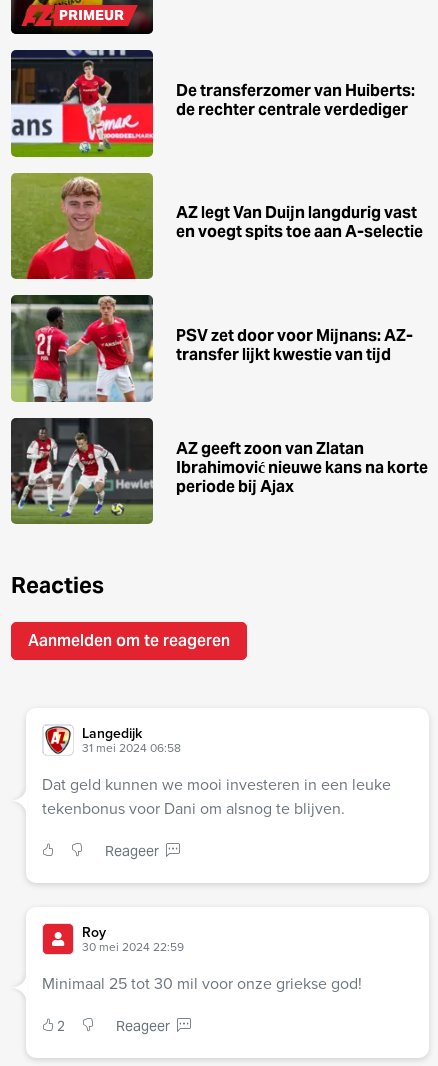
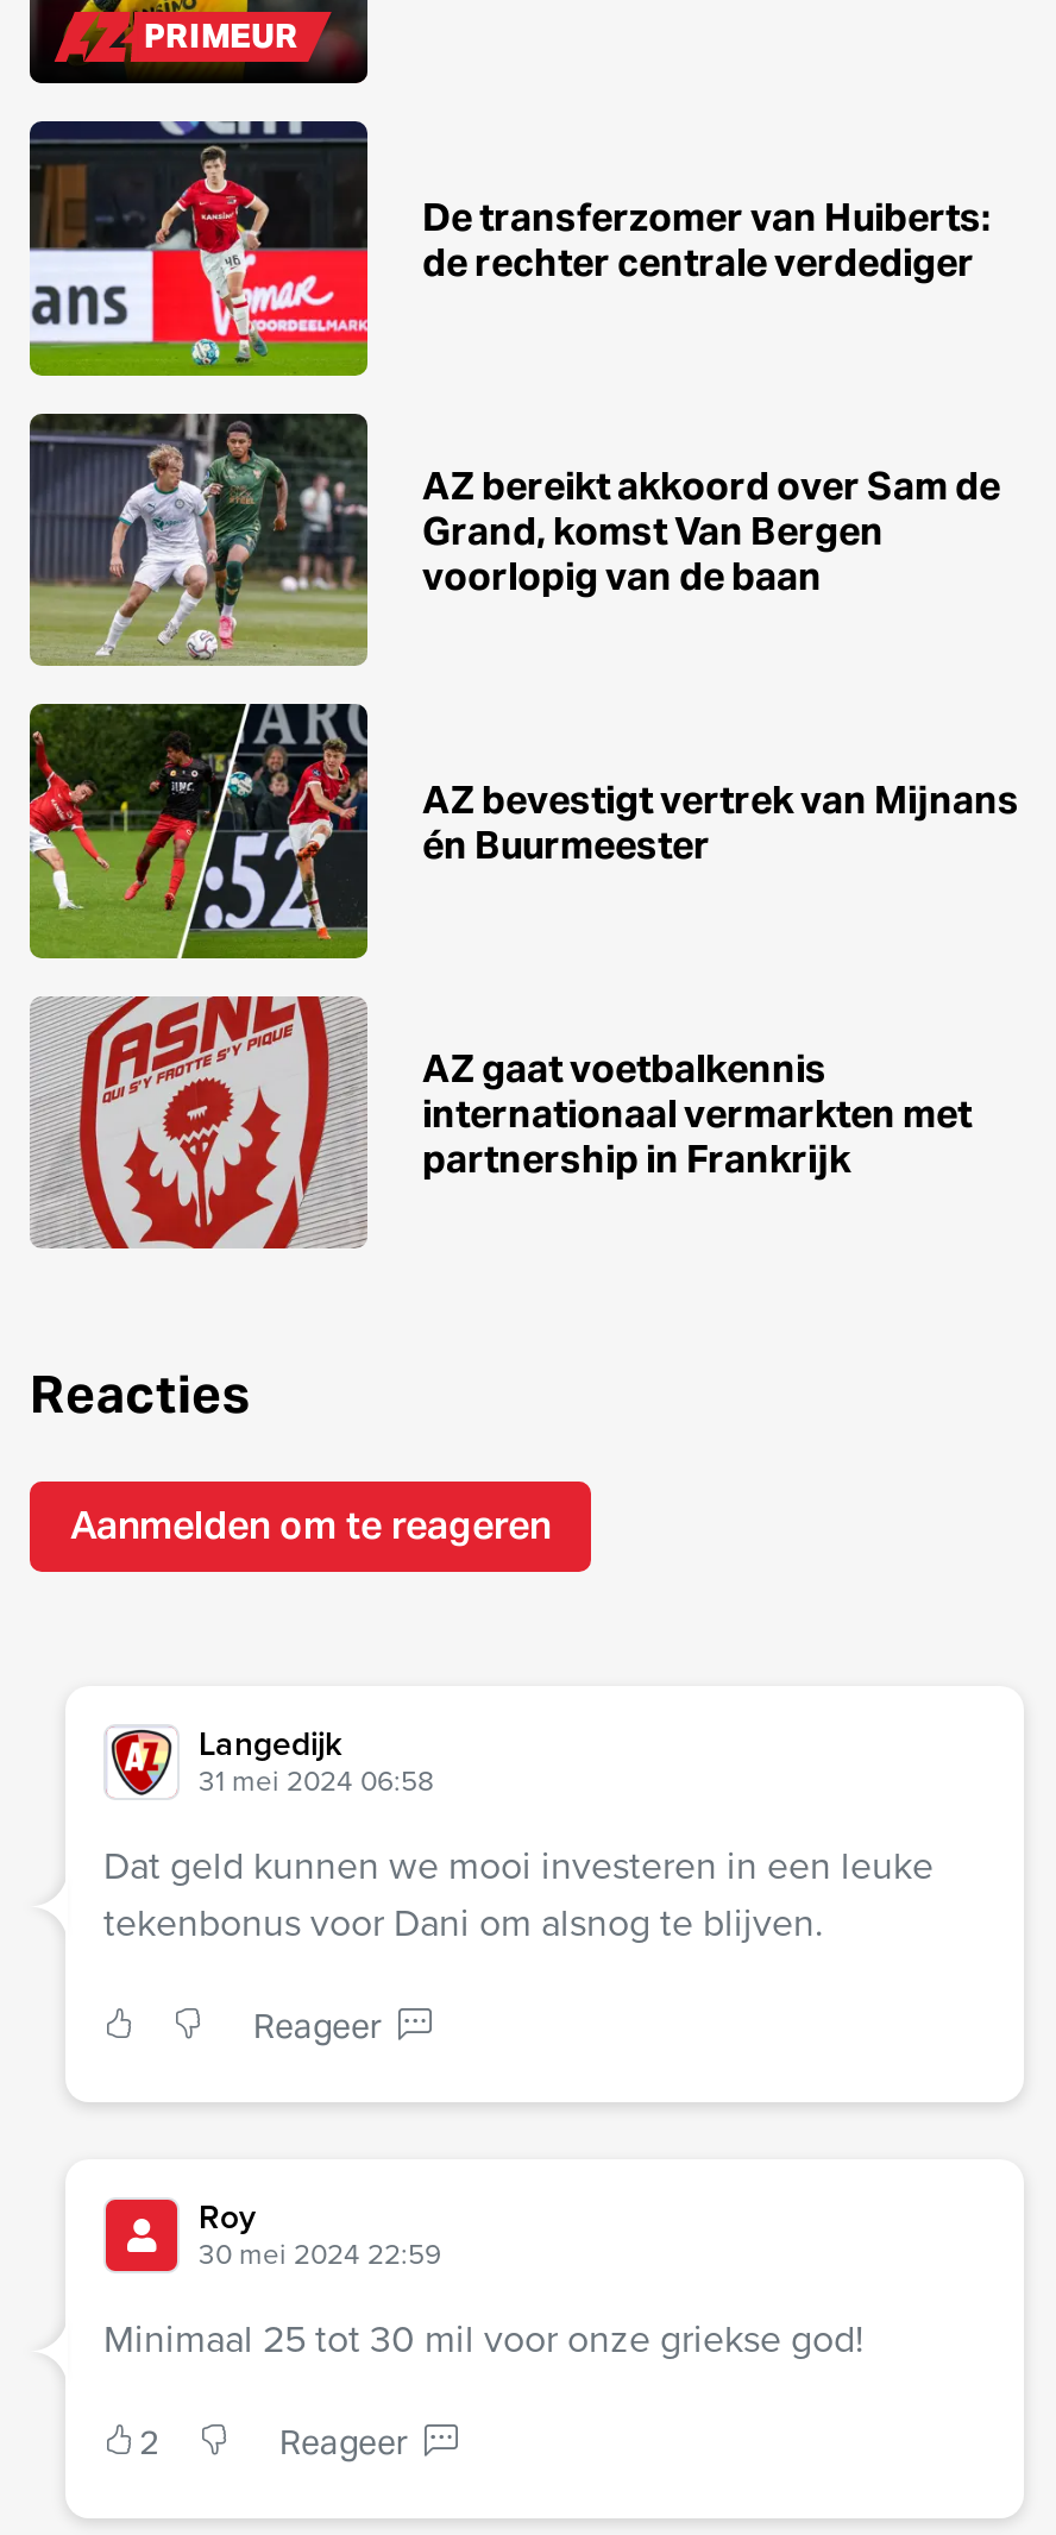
- [image]
- AZ legt Van Duijn langdurig vast
- en voegt spits toe aan A-selectie
+ [image]
+ AZ bereikt akkoord over Sam de
+ Grand, komst Van Bergen
+ voorlopig van de baan

- [image]
- PSV zet door voor Mijnans: AZ-
- transfer lijkt kwestie van tijd
+ [image]
+ AZ bevestigt vertrek van Mijnans
+ én Buurmeester

- [image]
- AZ geeft zoon van Zlatan
- Ibrahimović nieuwe kans na korte
- periode bij Ajax
+ [image]
+ AZ gaat voetbalkennis
+ internationaal vermarkten met
+ partnership in Frankrijk
